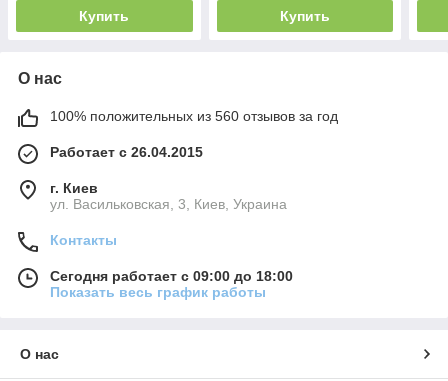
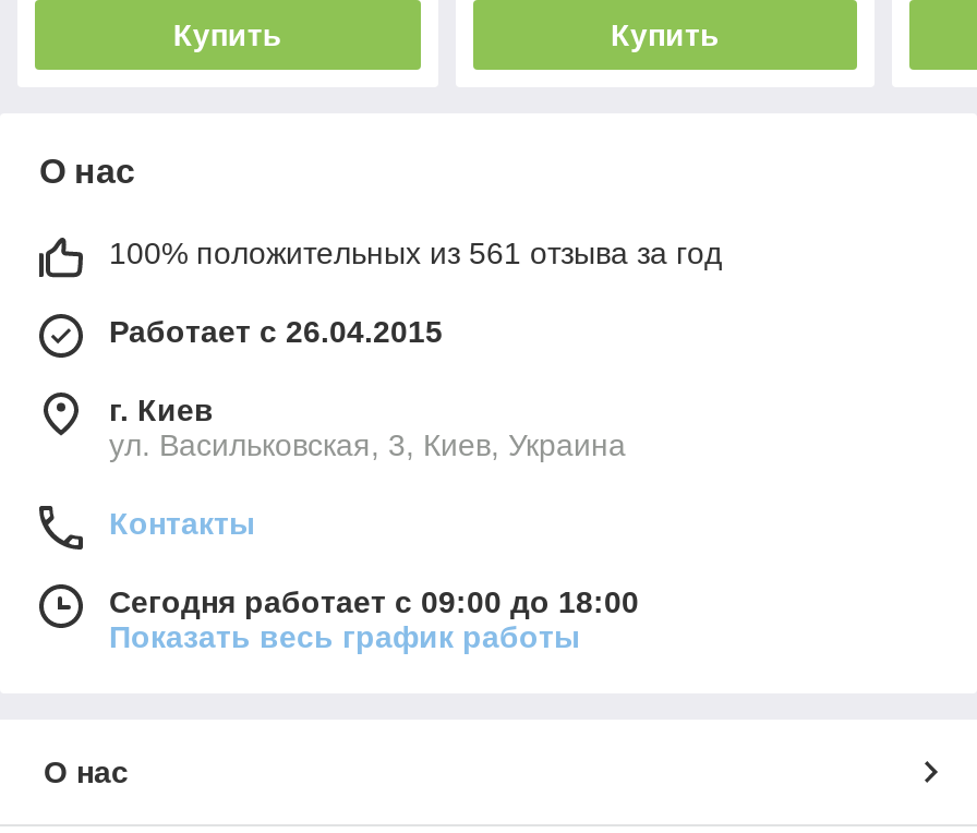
- 100% положительных из 560 отзывов за год
+ 100% положительных из 561 отзыва за год
